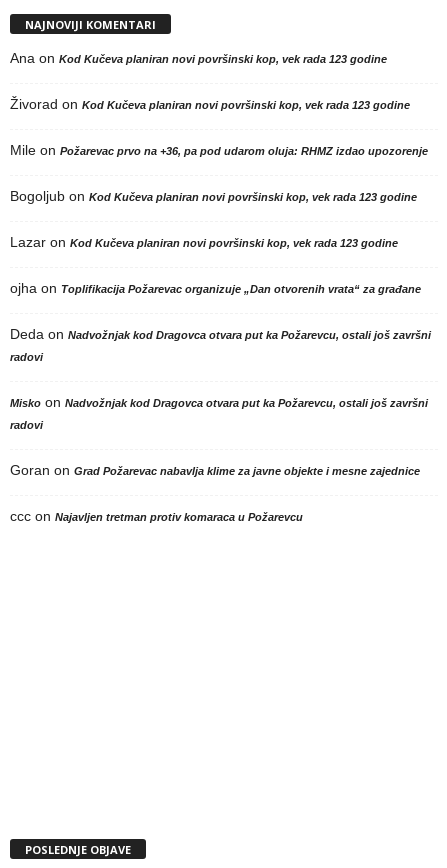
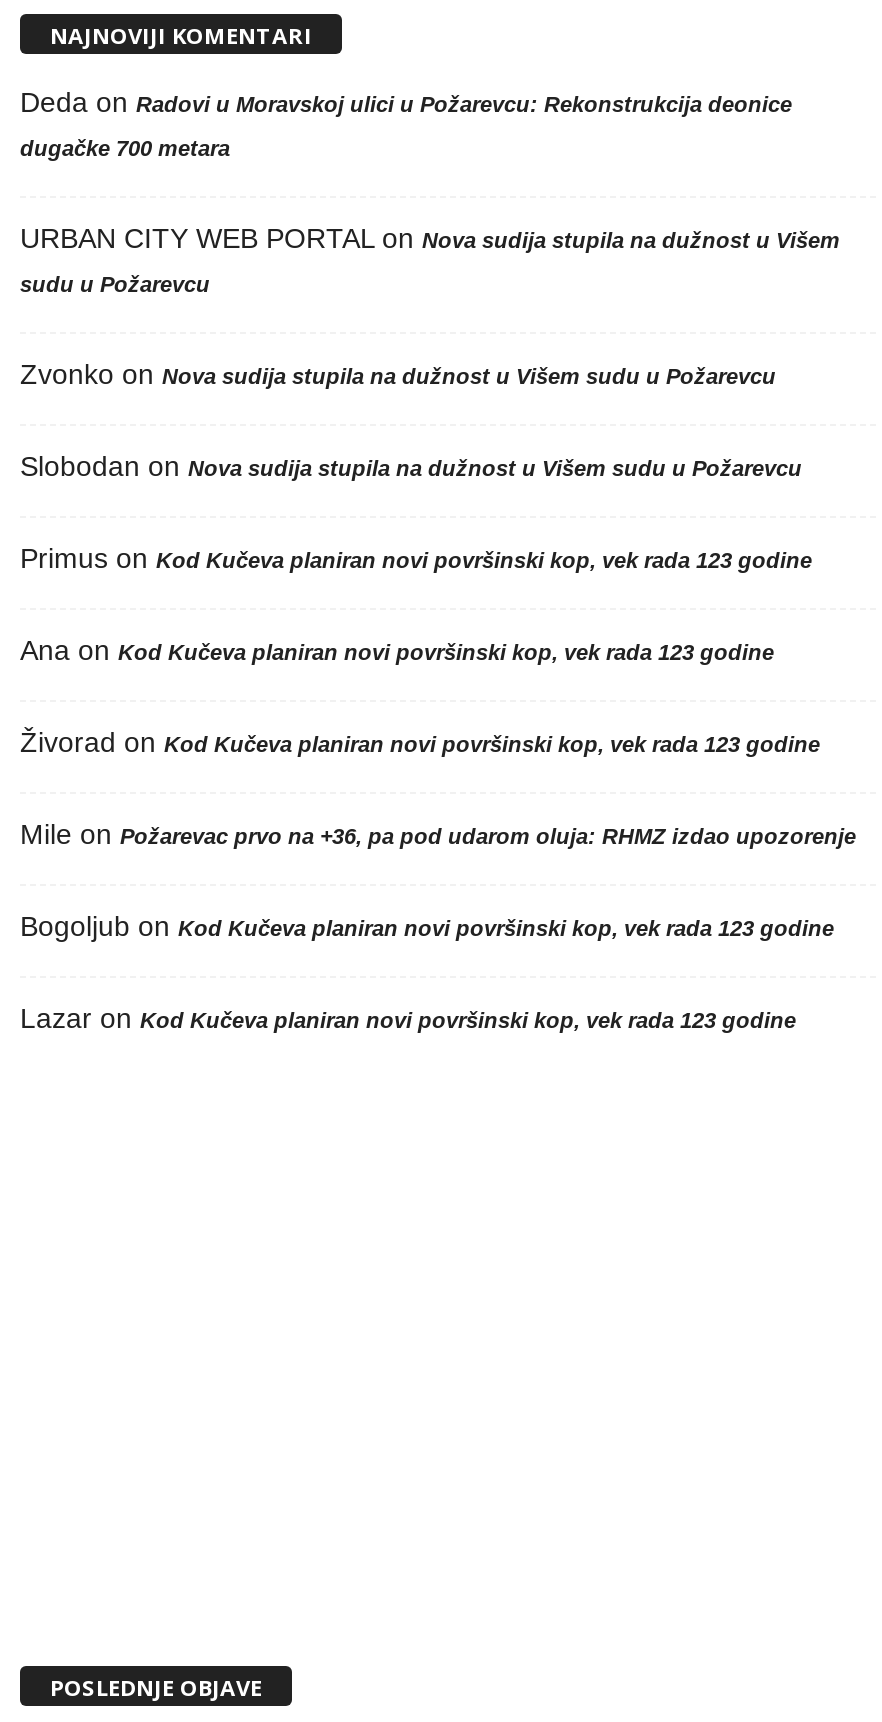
+ Deda on Radovi u Moravskoj ulici u Požarevcu: Rekonstrukcija deonice
+ dugačke 700 metara
+ URBAN CITY WEB PORTAL on Nova sudija stupila na dužnost u Višem
+ sudu u Požarevcu
+ Zvonko on Nova sudija stupila na dužnost u Višem sudu u Požarevcu
+ Slobodan on Nova sudija stupila na dužnost u Višem sudu u Požarevcu
+ Primus on Kod Kučeva planiran novi površinski kop, vek rada 123 godine

moved down: Ana on Kod Kučeva planiran novi površinski kop, vek rada 123 godine | Živorad on Kod Kučeva planiran novi površinski kop, vek rada 123 godine | Mile on Požarevac prvo na +36, pa pod udarom oluja: RHMZ izdao upozorenje | Bogoljub on Kod Kučeva planiran novi površinski kop, vek rada 123 godine | Lazar on Kod Kučeva planiran novi površinski kop, vek rada 123 godine

- ojha on Toplifikacija Požarevac organizuje „Dan otvorenih vrata“ za građane
- Deda on Nadvožnjak kod Dragovca otvara put ka Požarevcu, ostali još završni
- radovi
- Misko on Nadvožnjak kod Dragovca otvara put ka Požarevcu, ostali još završni
- radovi
- Goran on Grad Požarevac nabavlja klime za javne objekte i mesne zajednice
- ccc on Najavljen tretman protiv komaraca u Požarevcu
